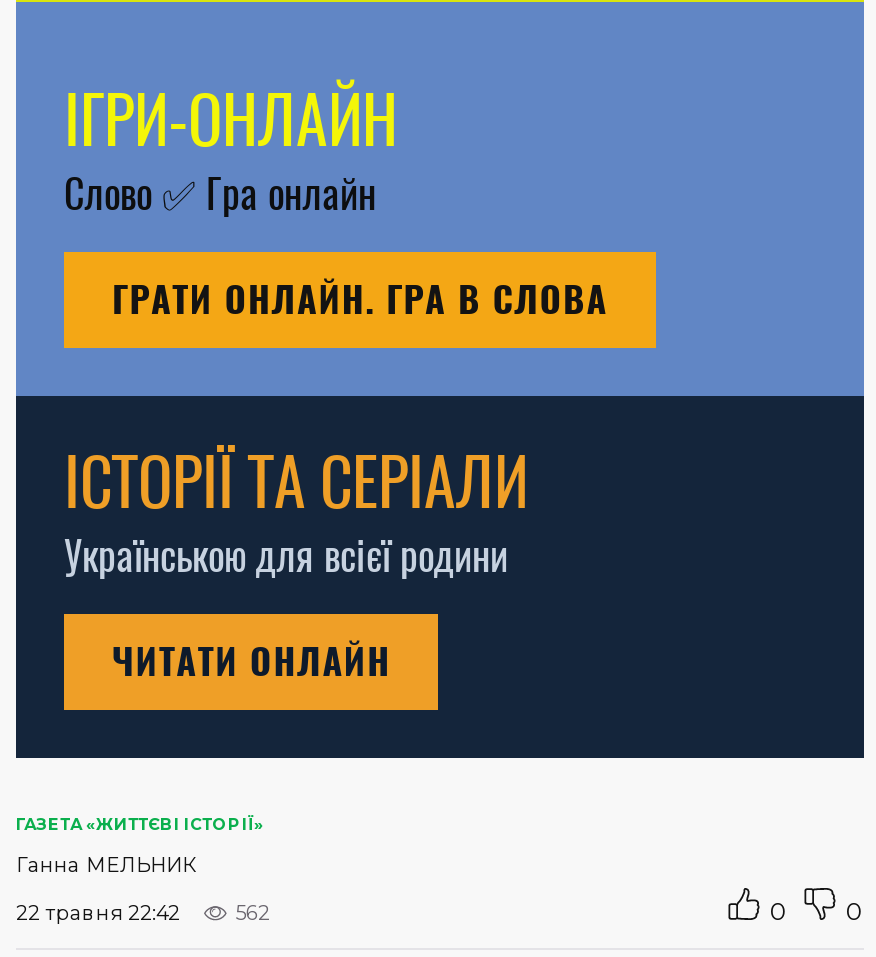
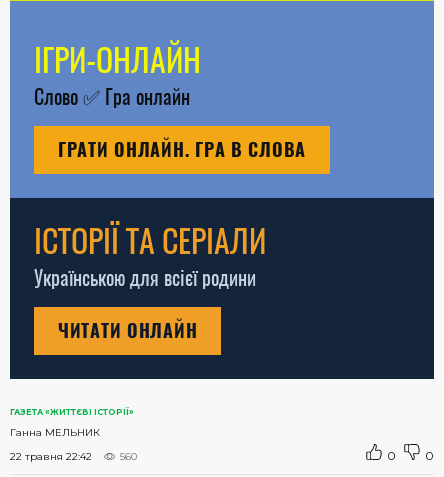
- 562
+ 560
